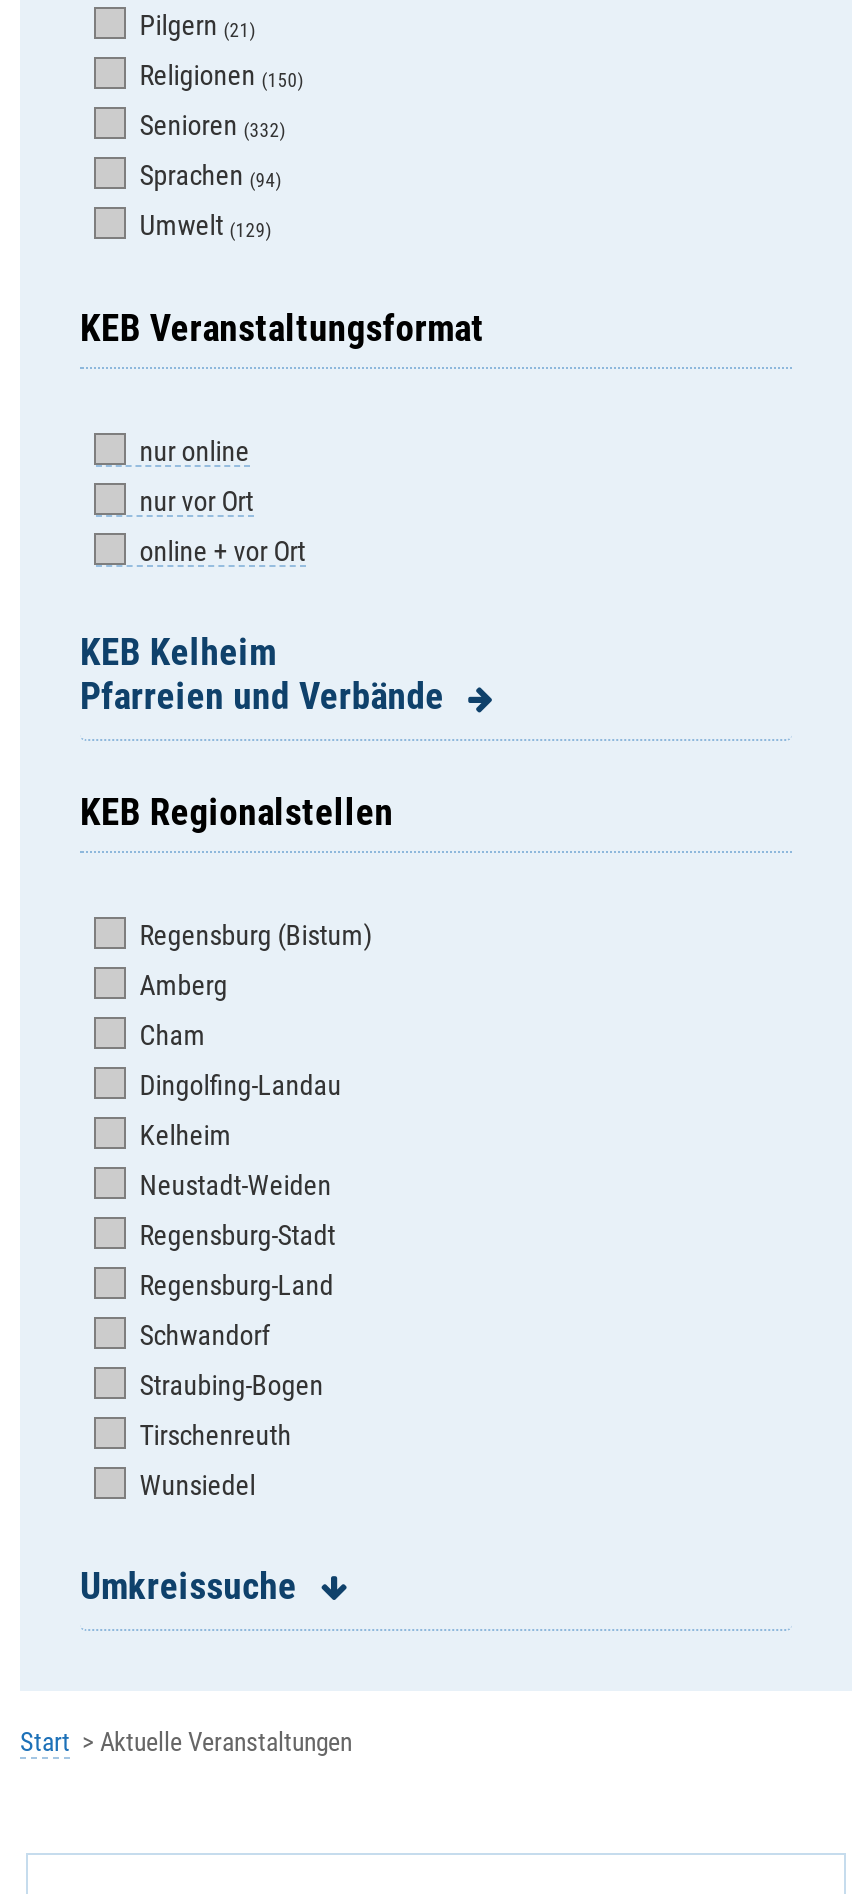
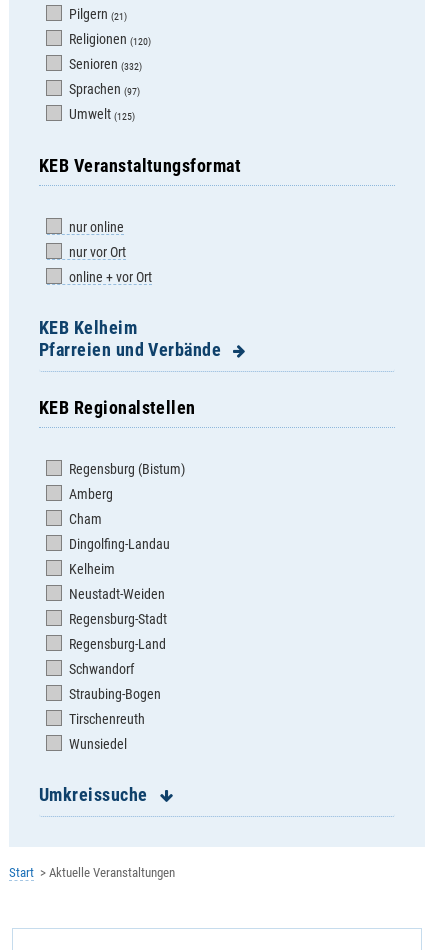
- Religionen (150)
+ Religionen (120)

- Sprachen (94)
+ Sprachen (97)

- Umwelt (129)
+ Umwelt (125)
